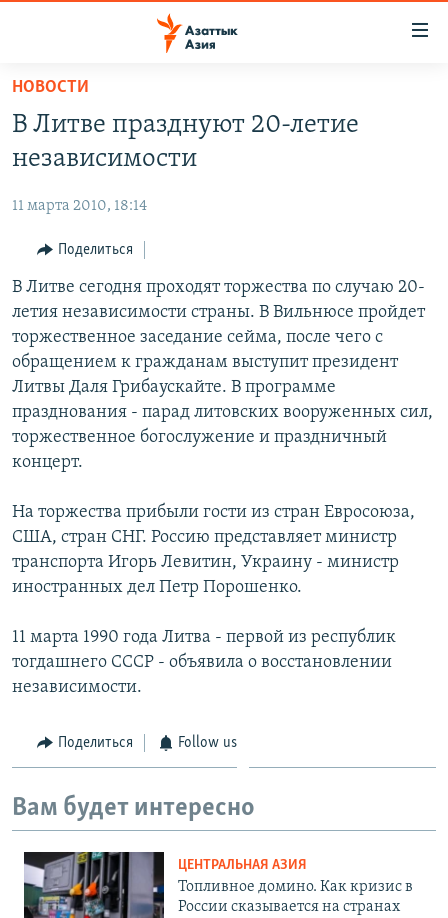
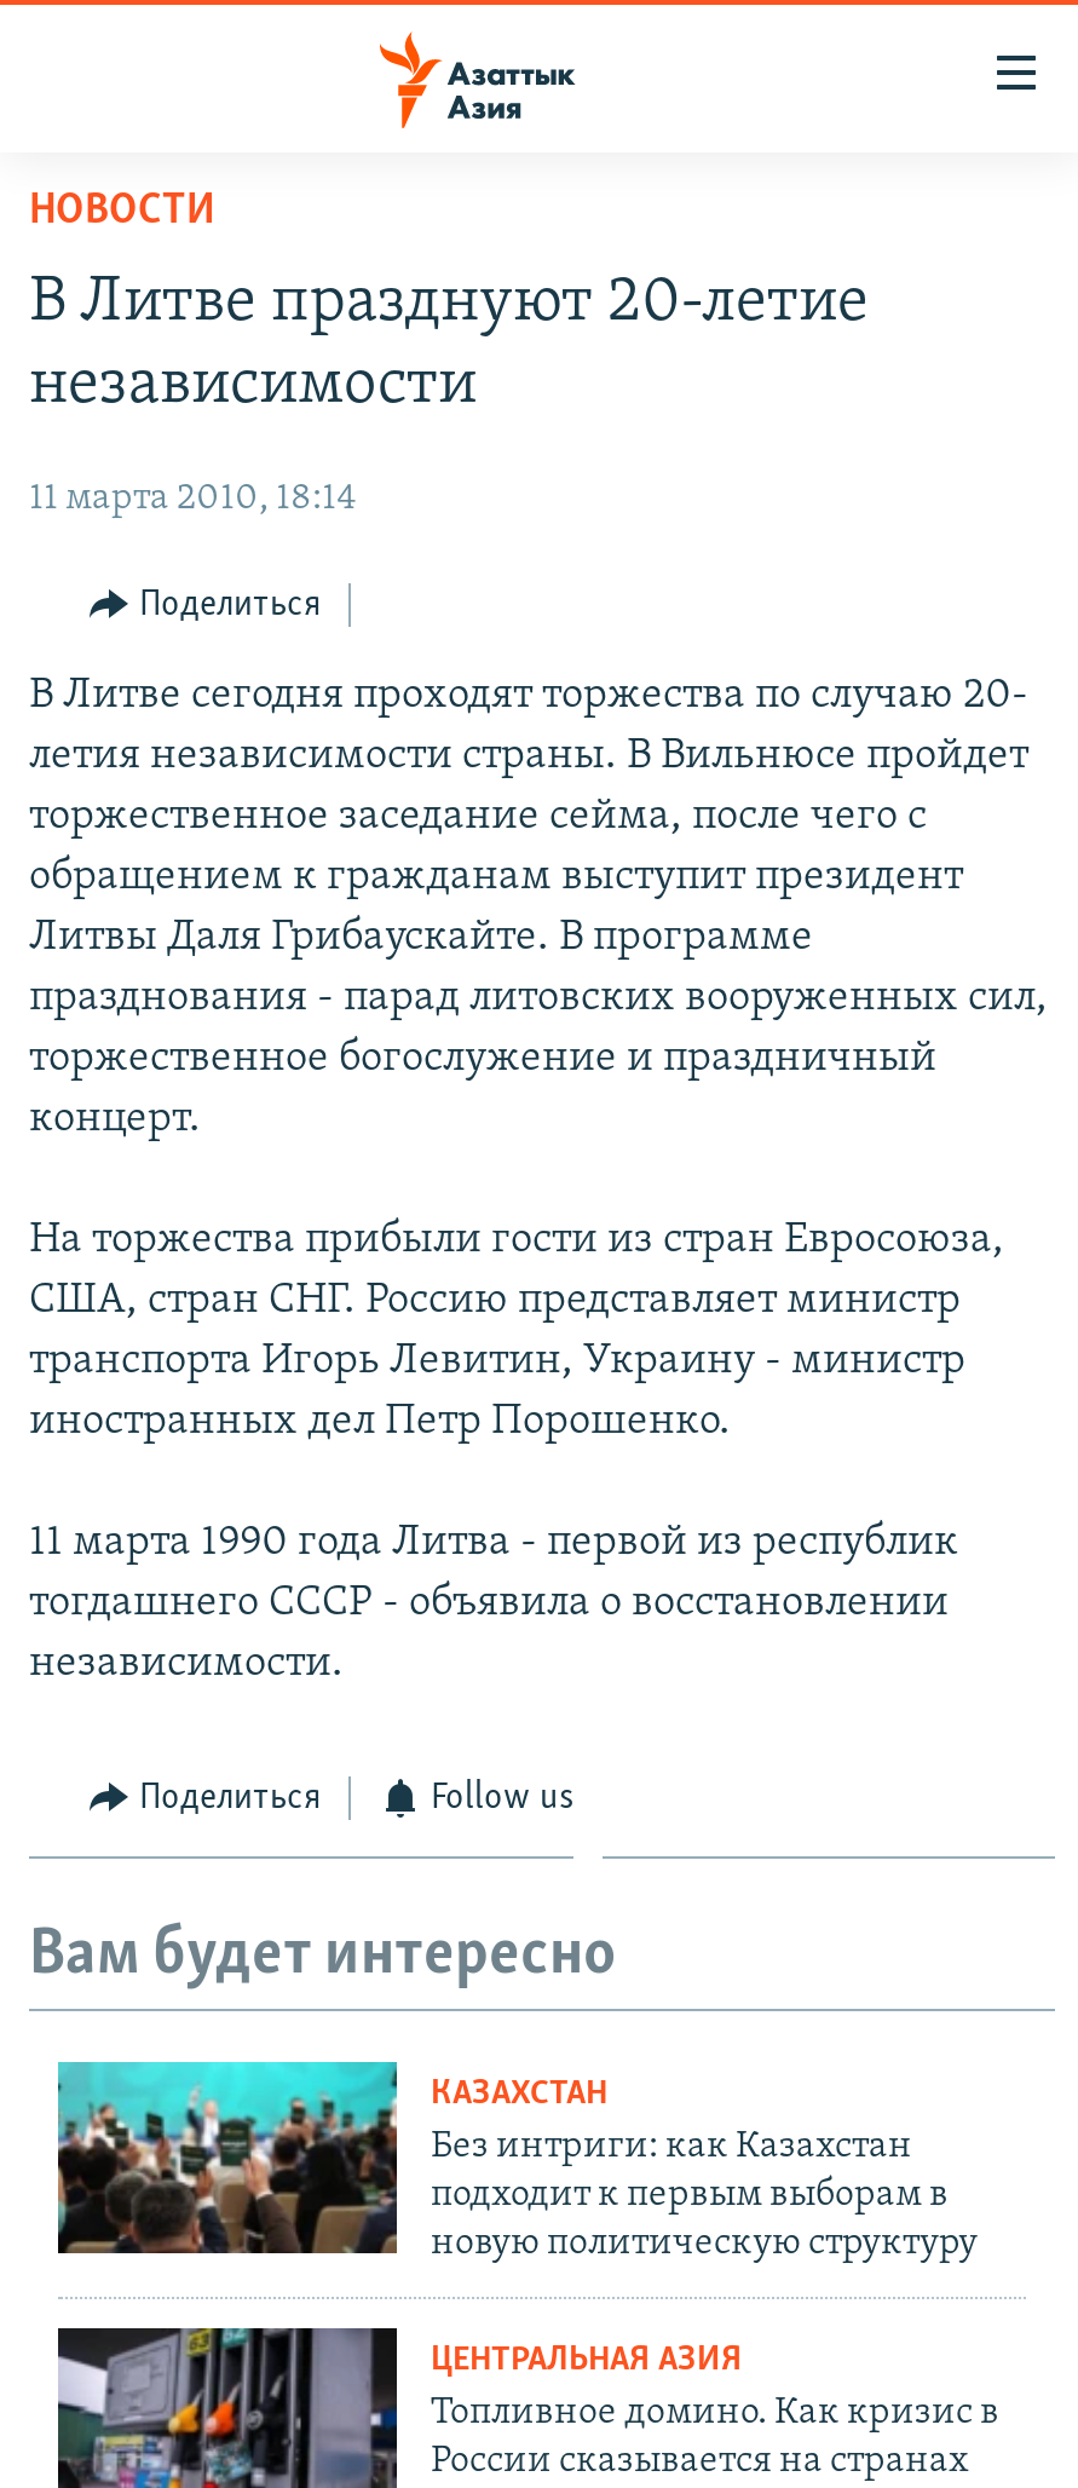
+ [image]
+ КАЗАХСТАН
+ Без интриги: как Казахстан
+ подходит к первым выборам в
+ новую политическую структуру
